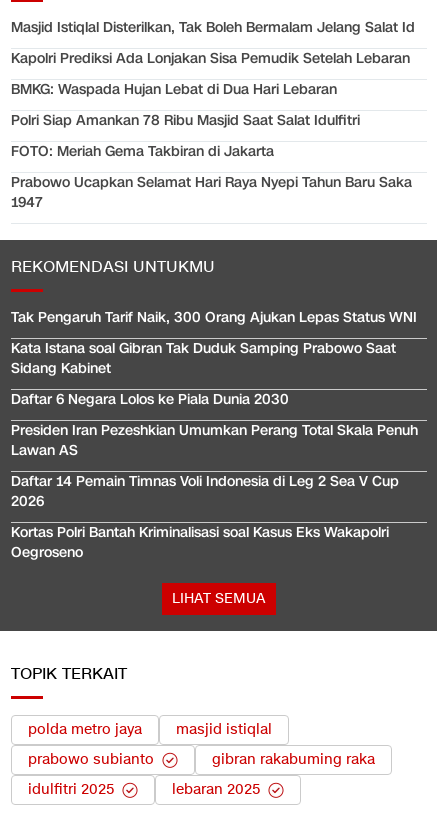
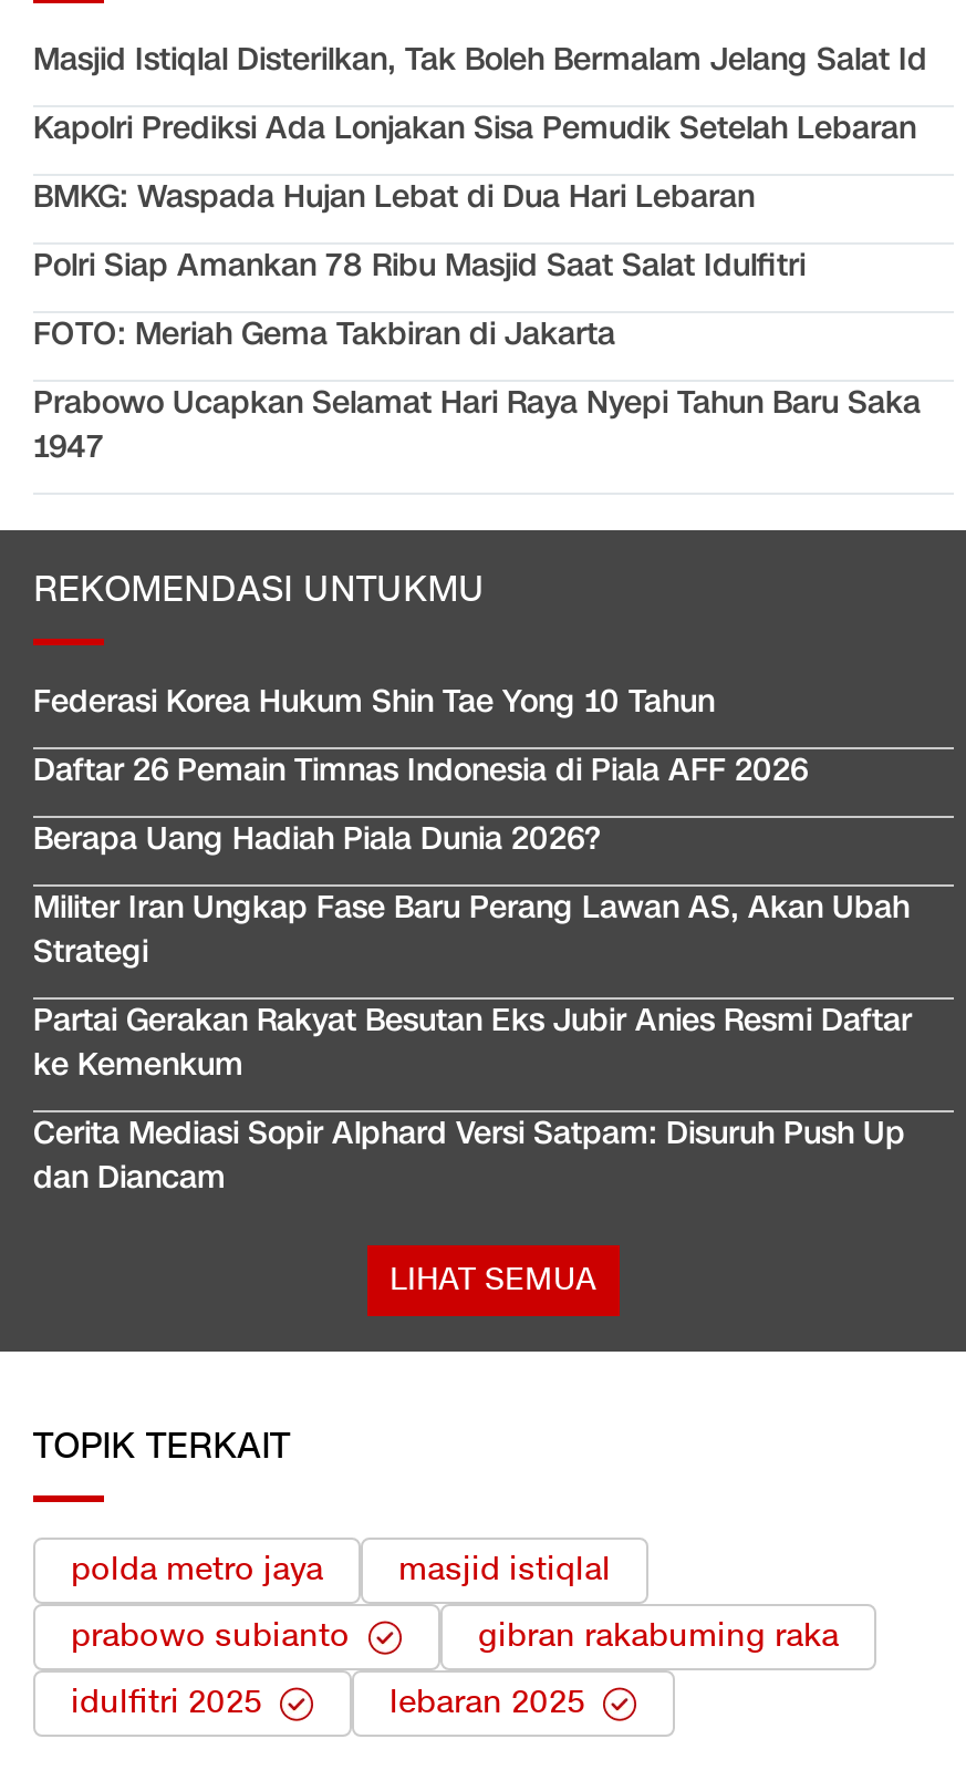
- Tak Pengaruh Tarif Naik, 300 Orang Ajukan Lepas Status WNI
+ Federasi Korea Hukum Shin Tae Yong 10 Tahun

- Kata Istana soal Gibran Tak Duduk Samping Prabowo Saat
- Sidang Kabinet
+ Daftar 26 Pemain Timnas Indonesia di Piala AFF 2026

- Daftar 6 Negara Lolos ke Piala Dunia 2030
+ Berapa Uang Hadiah Piala Dunia 2026?

- Presiden Iran Pezeshkian Umumkan Perang Total Skala Penuh
- Lawan AS
+ Militer Iran Ungkap Fase Baru Perang Lawan AS, Akan Ubah
+ Strategi

- Daftar 14 Pemain Timnas Voli Indonesia di Leg 2 Sea V Cup
- 2026
+ Partai Gerakan Rakyat Besutan Eks Jubir Anies Resmi Daftar
+ ke Kemenkum

- Kortas Polri Bantah Kriminalisasi soal Kasus Eks Wakapolri
- Oegroseno
+ Cerita Mediasi Sopir Alphard Versi Satpam: Disuruh Push Up
+ dan Diancam
